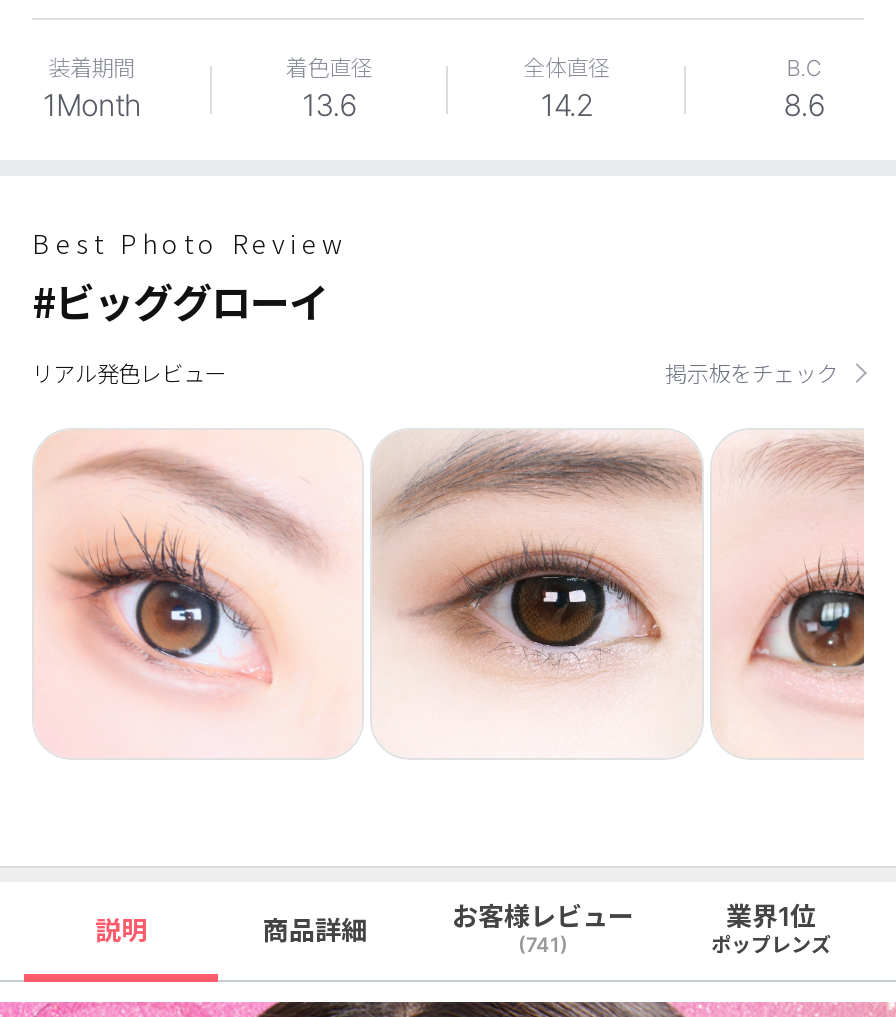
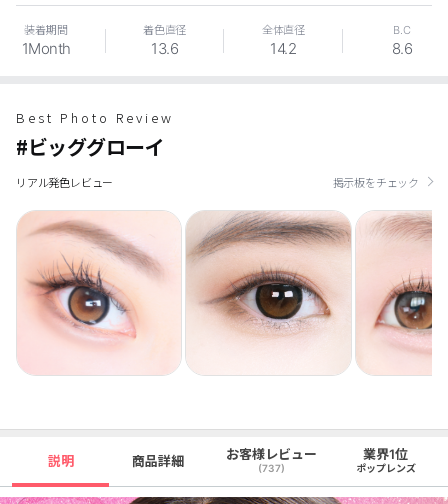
- (741)
+ (737)
